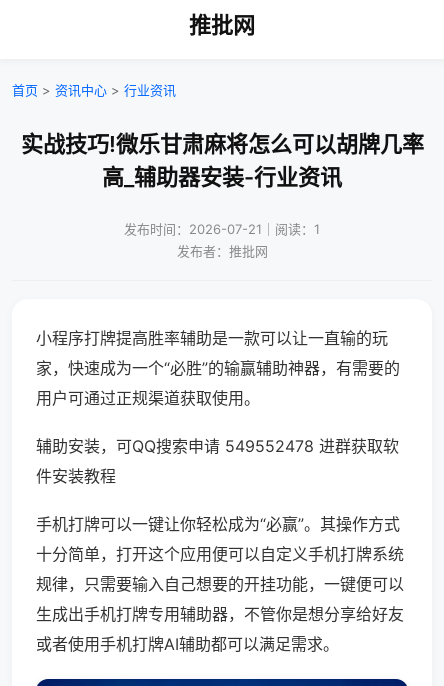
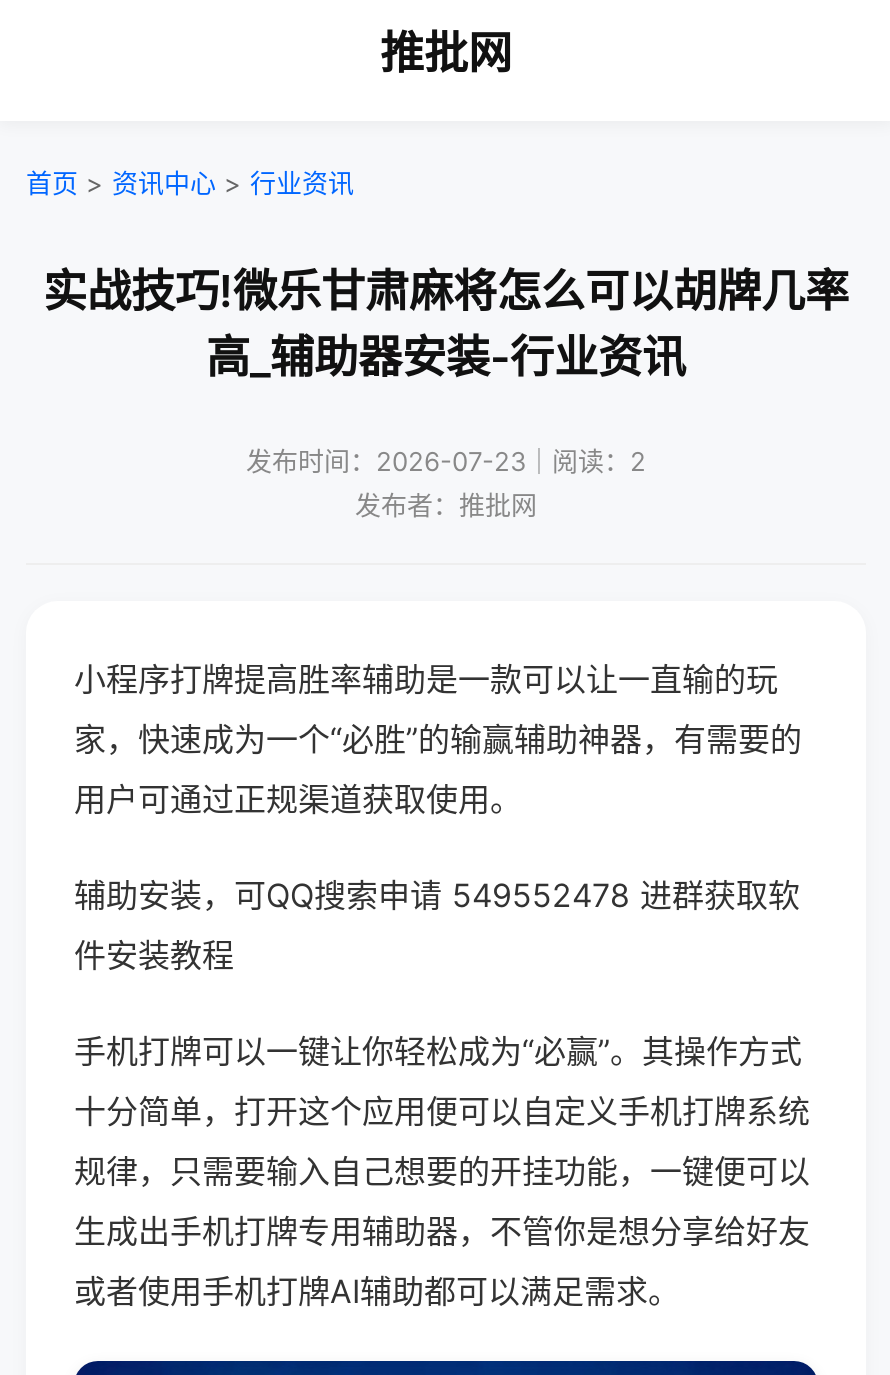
- 发布时间：2026-07-21｜阅读：1
+ 发布时间：2026-07-23｜阅读：2
